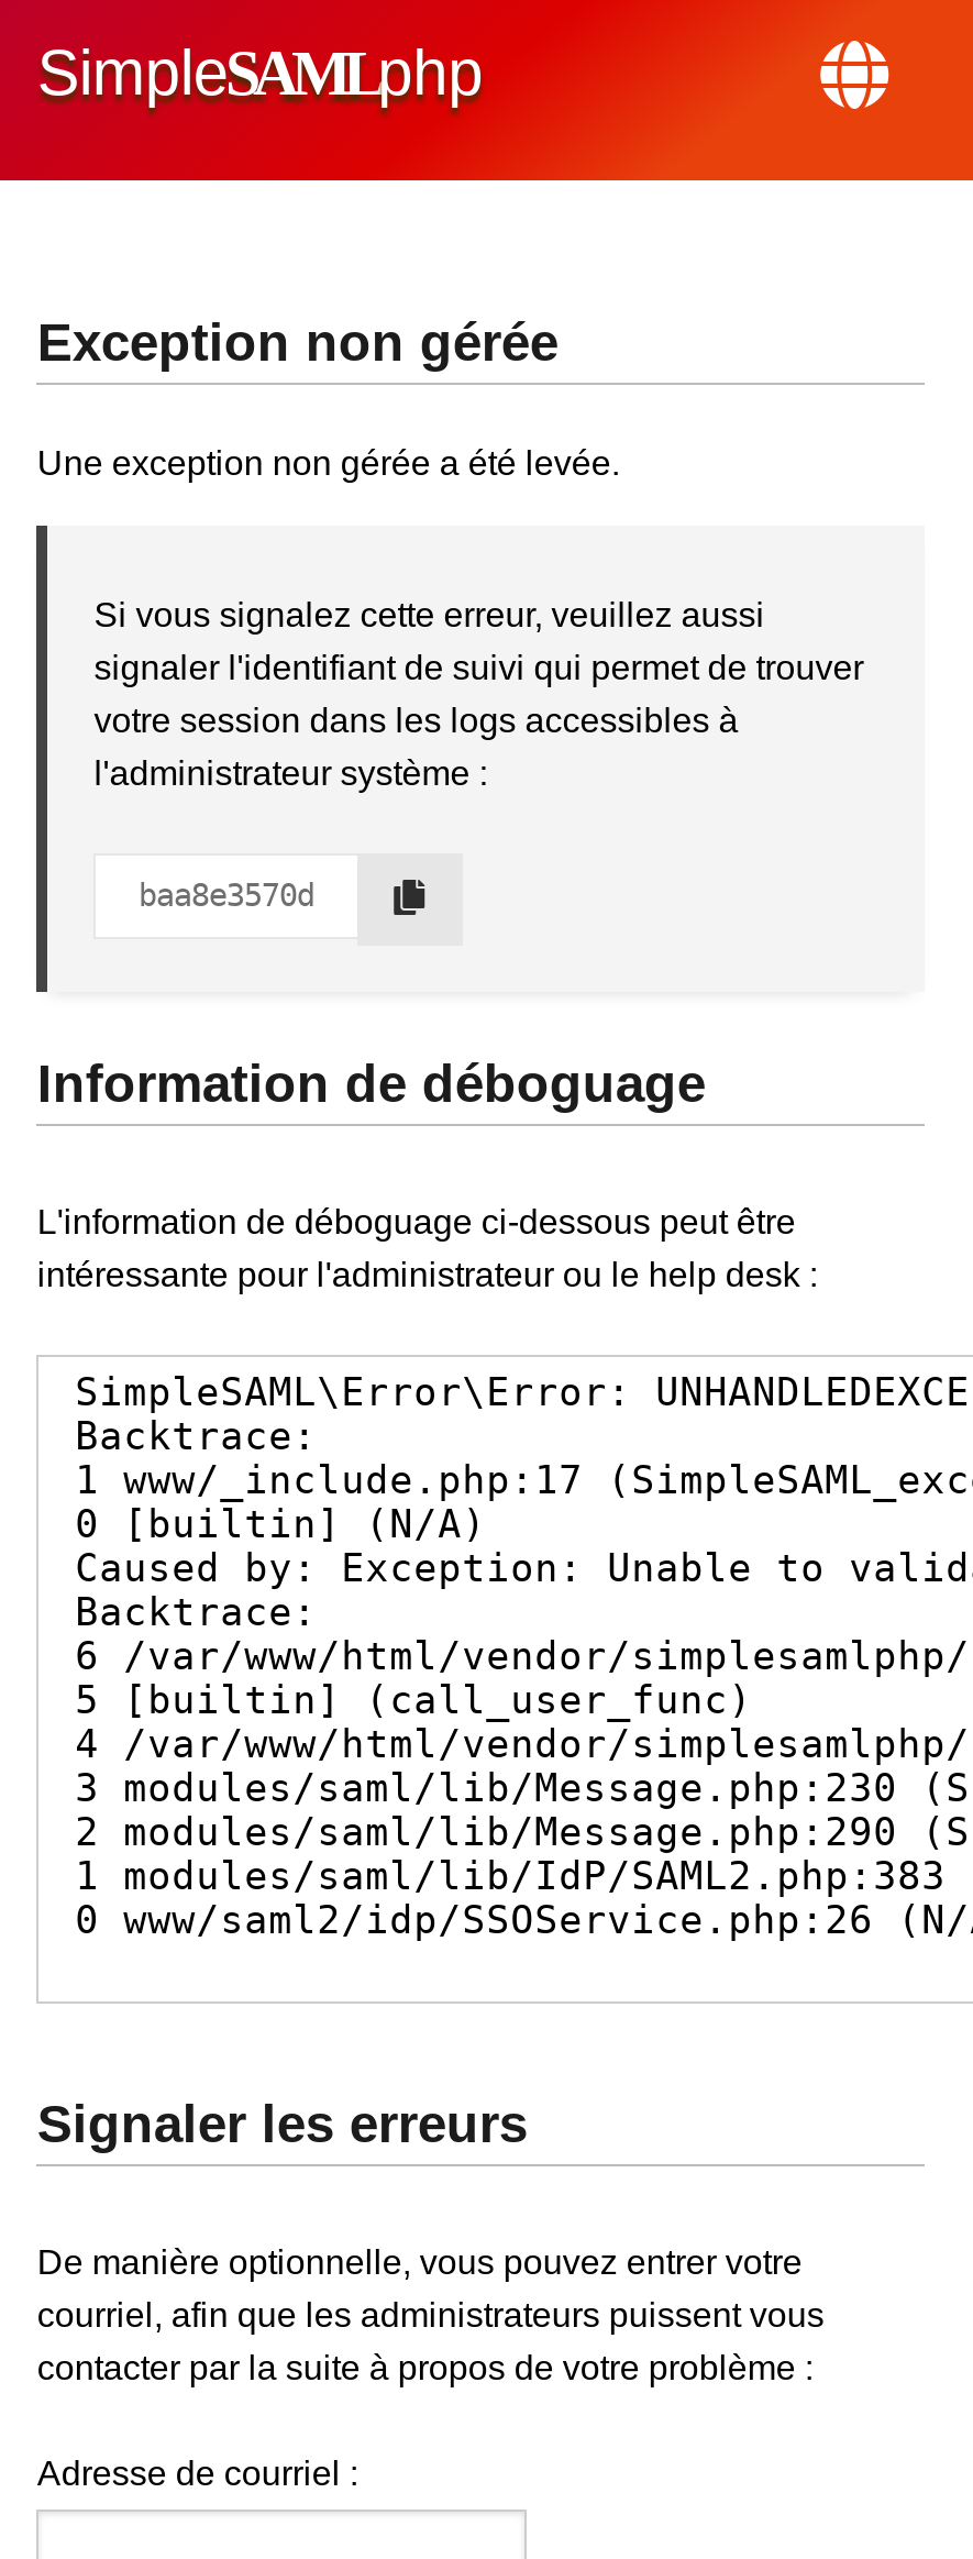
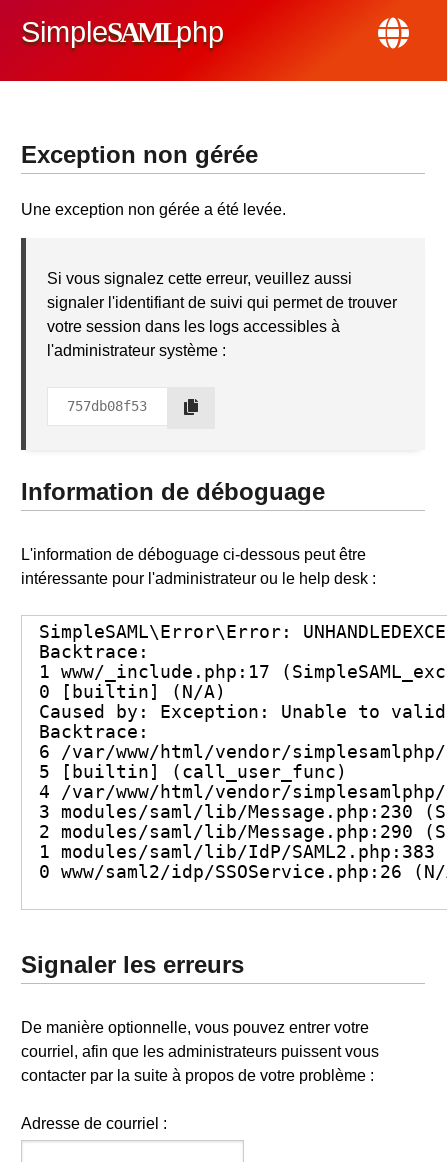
- baa8e3570d
+ 757db08f53
